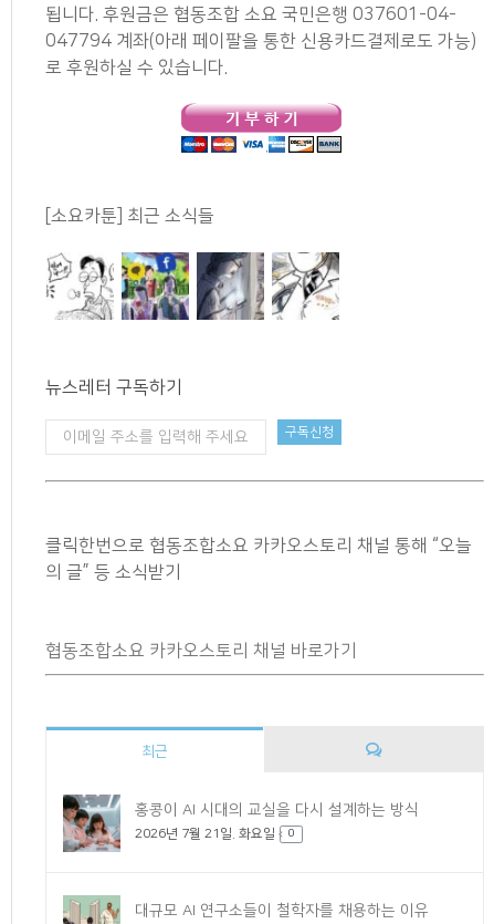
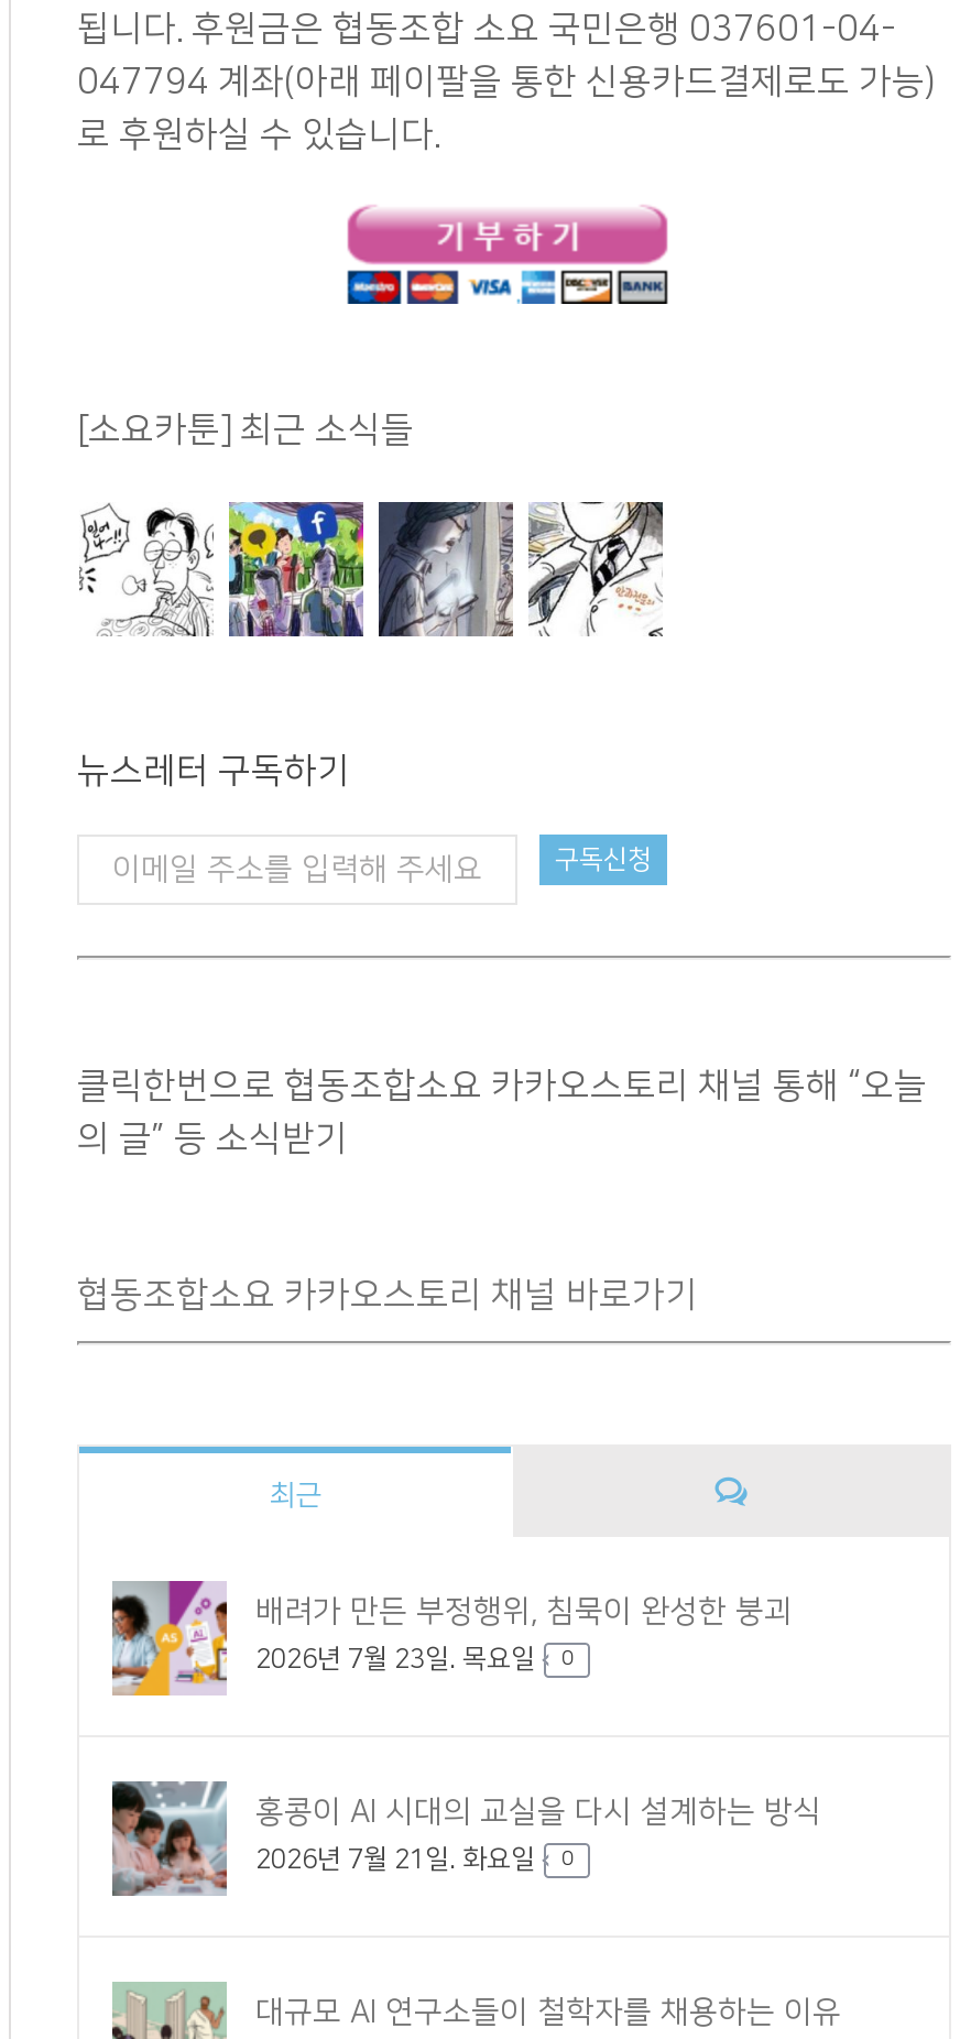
+ [image]
+ 배려가 만든 부정행위, 침묵이 완성한 붕괴
+ 2026년 7월 23일. 목요일
+ 0
